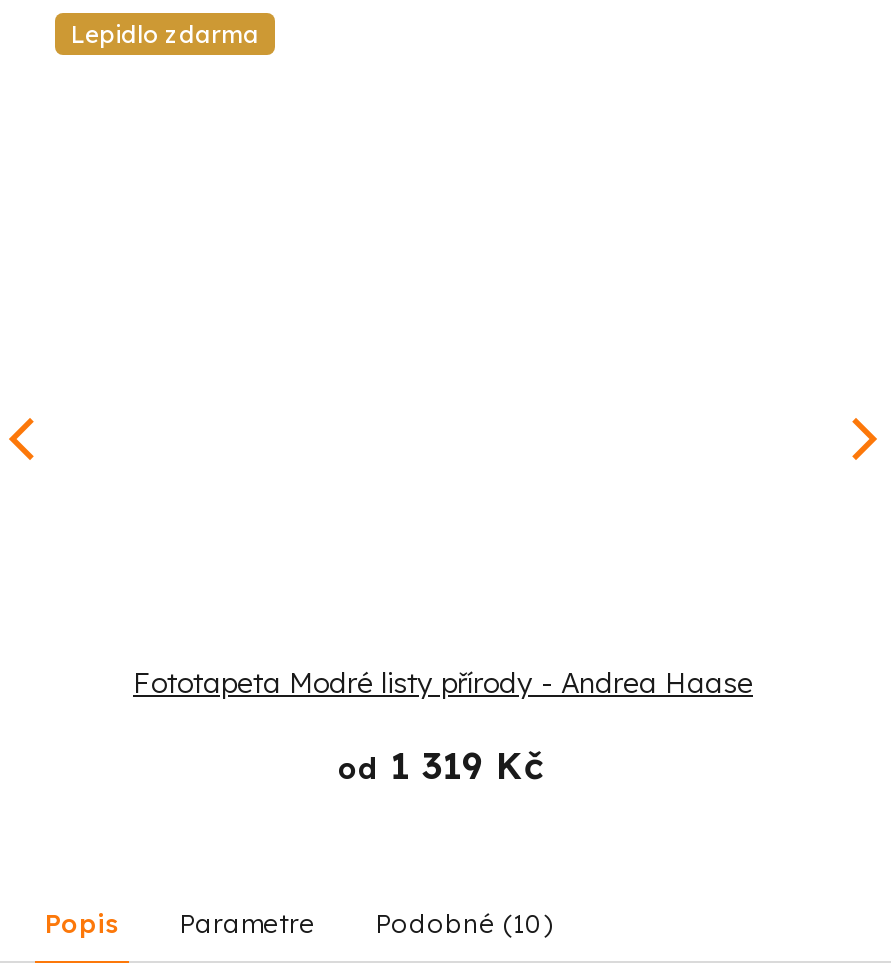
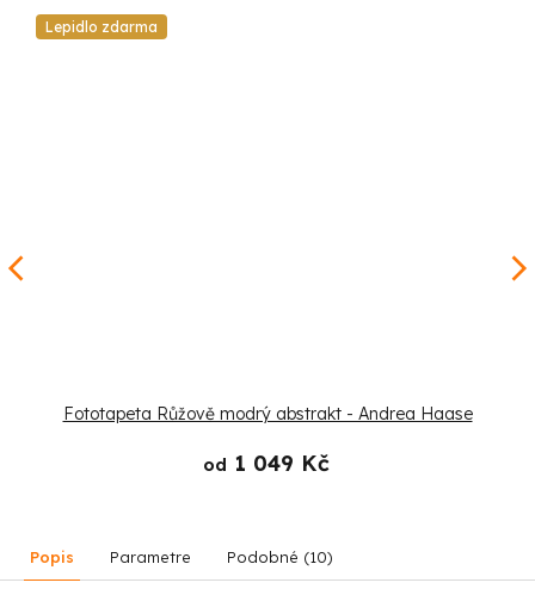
- Fototapeta Modré listy přírody - Andrea Haase
+ Fototapeta Růžově modrý abstrakt - Andrea Haase

- od 1 319 Kč
+ od 1 049 Kč
